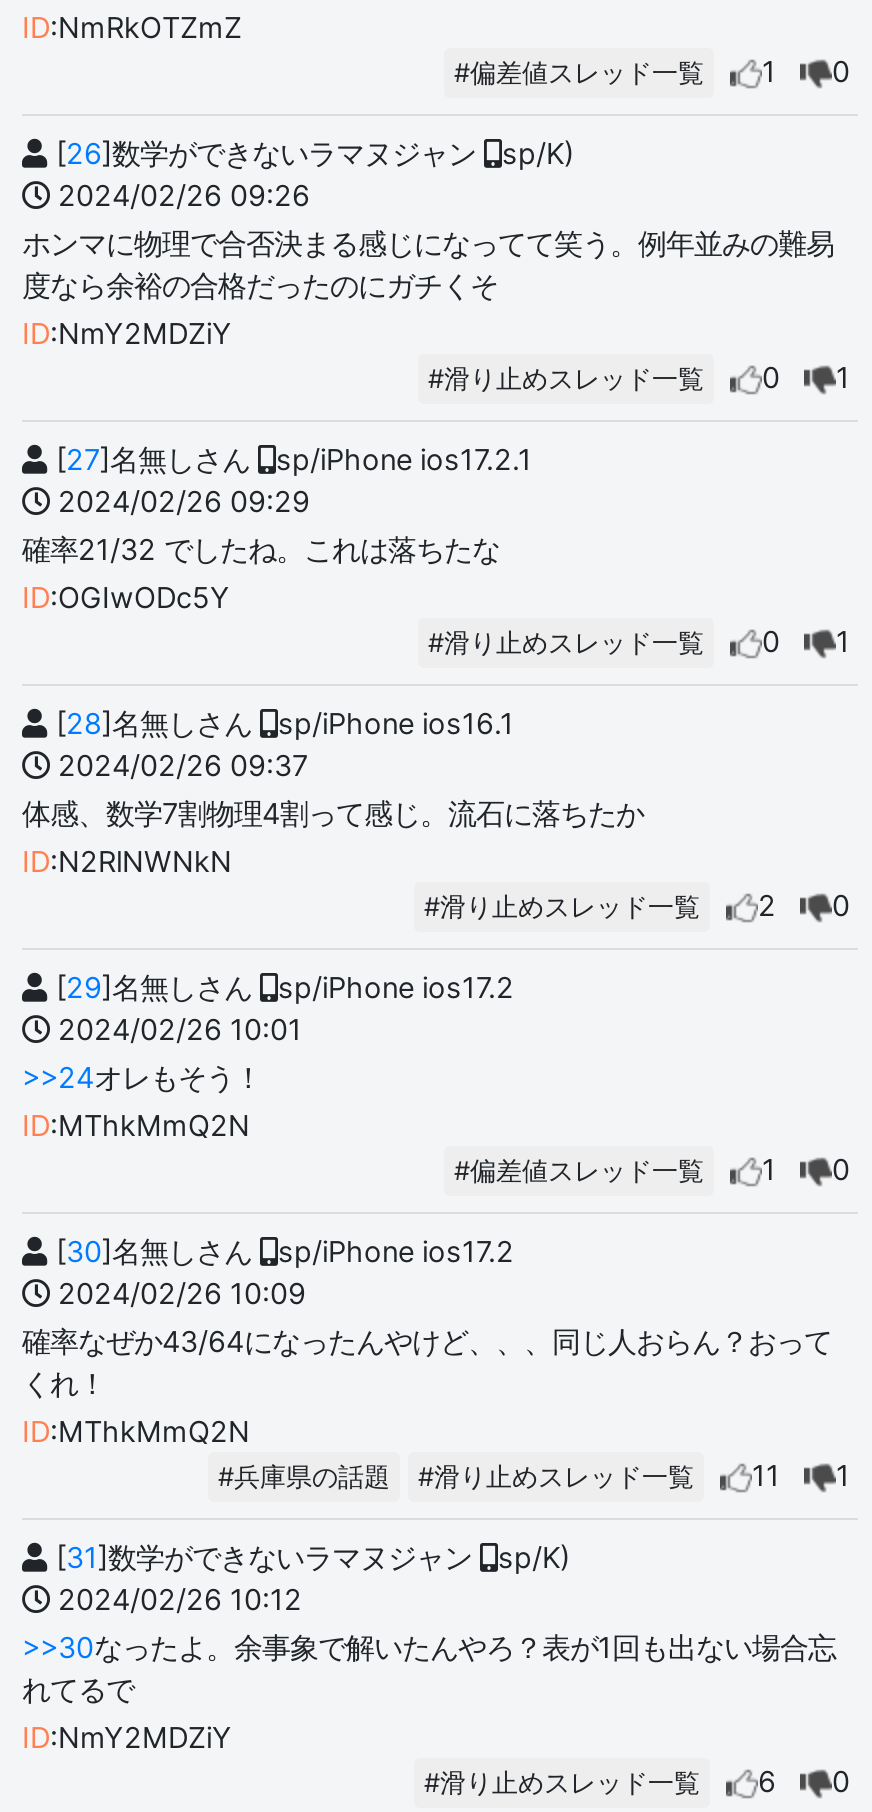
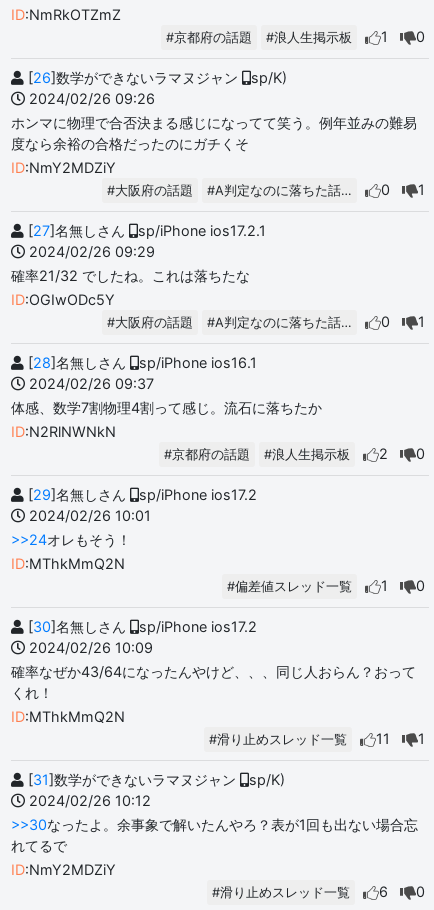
- #偏差値スレッド一覧
+ #京都府の話題
+ #浪人生掲示板

- #滑り止めスレッド一覧
+ #大阪府の話題
+ #A判定なのに落ちた話…

- #滑り止めスレッド一覧
+ #大阪府の話題
+ #A判定なのに落ちた話…

- #滑り止めスレッド一覧
+ #京都府の話題
+ #浪人生掲示板

- #兵庫県の話題
